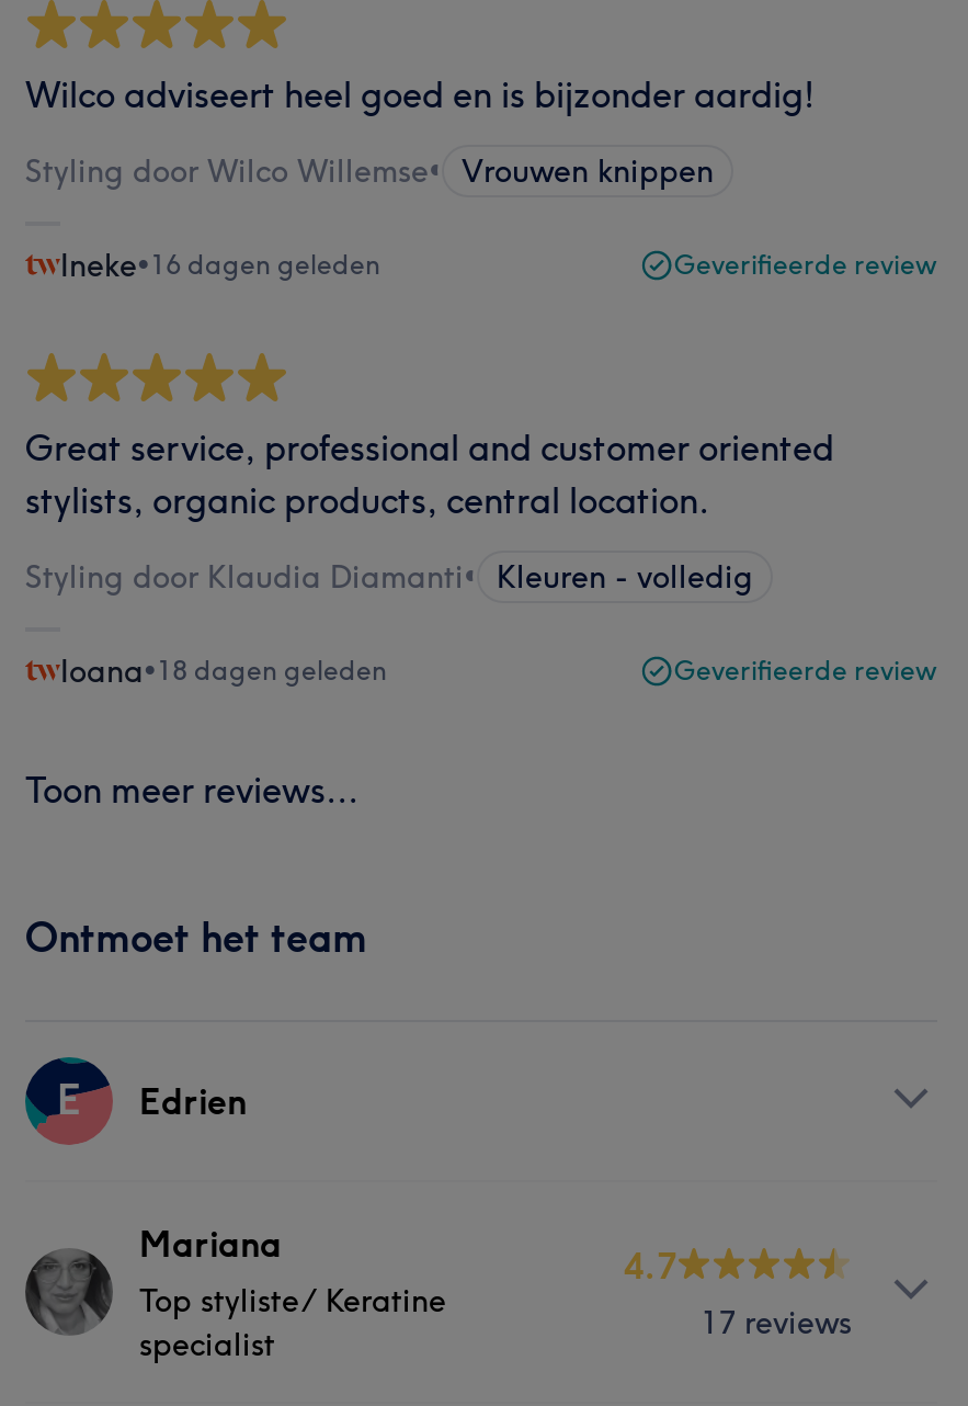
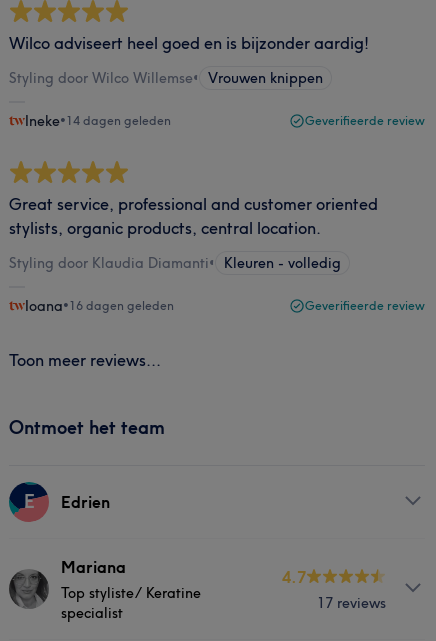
- Ineke•16 dagen geleden
+ Ineke•14 dagen geleden

- Ioana•18 dagen geleden
+ Ioana•16 dagen geleden
